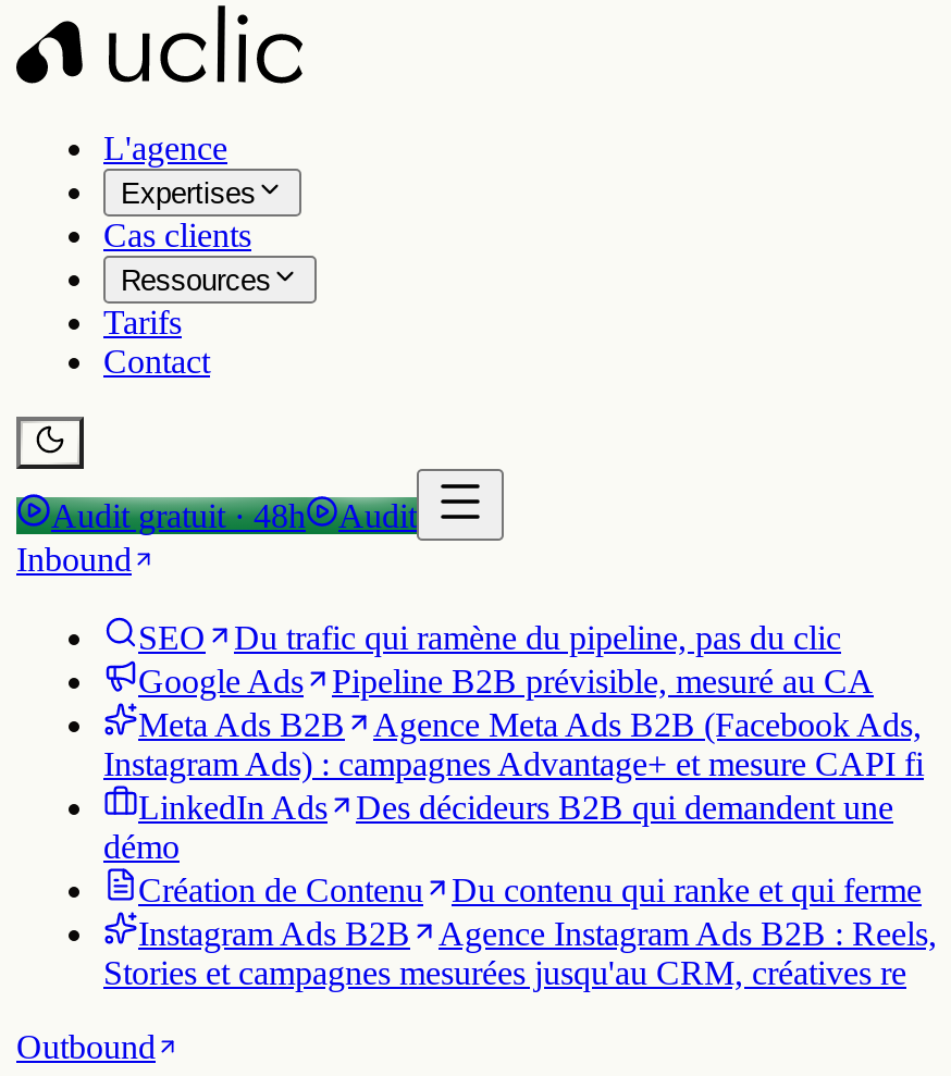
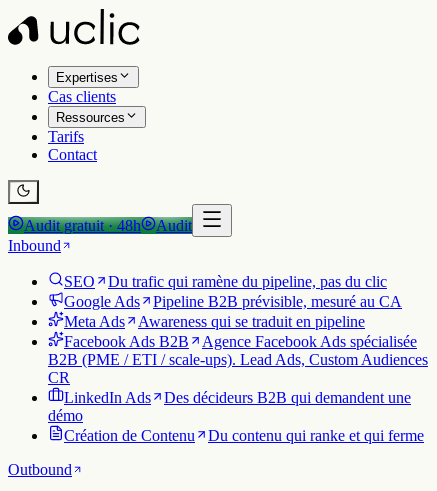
- L'agence

- Meta Ads B2B
- Agence Meta Ads B2B (Facebook Ads,
- Instagram Ads) : campagnes Advantage+ et mesure CAPI fi
+ Meta Ads
+ Awareness qui se traduit en pipeline
+ Facebook Ads B2B
+ Agence Facebook Ads spécialisée
+ B2B (PME / ETI / scale-ups). Lead Ads, Custom Audiences
+ CR

moved down: LinkedIn Ads | Des décideurs B2B qui demandent une | démo | Création de Contenu | Du contenu qui ranke et qui ferme

- Instagram Ads B2B
- Agence Instagram Ads B2B : Reels,
- Stories et campagnes mesurées jusqu'au CRM, créatives re
